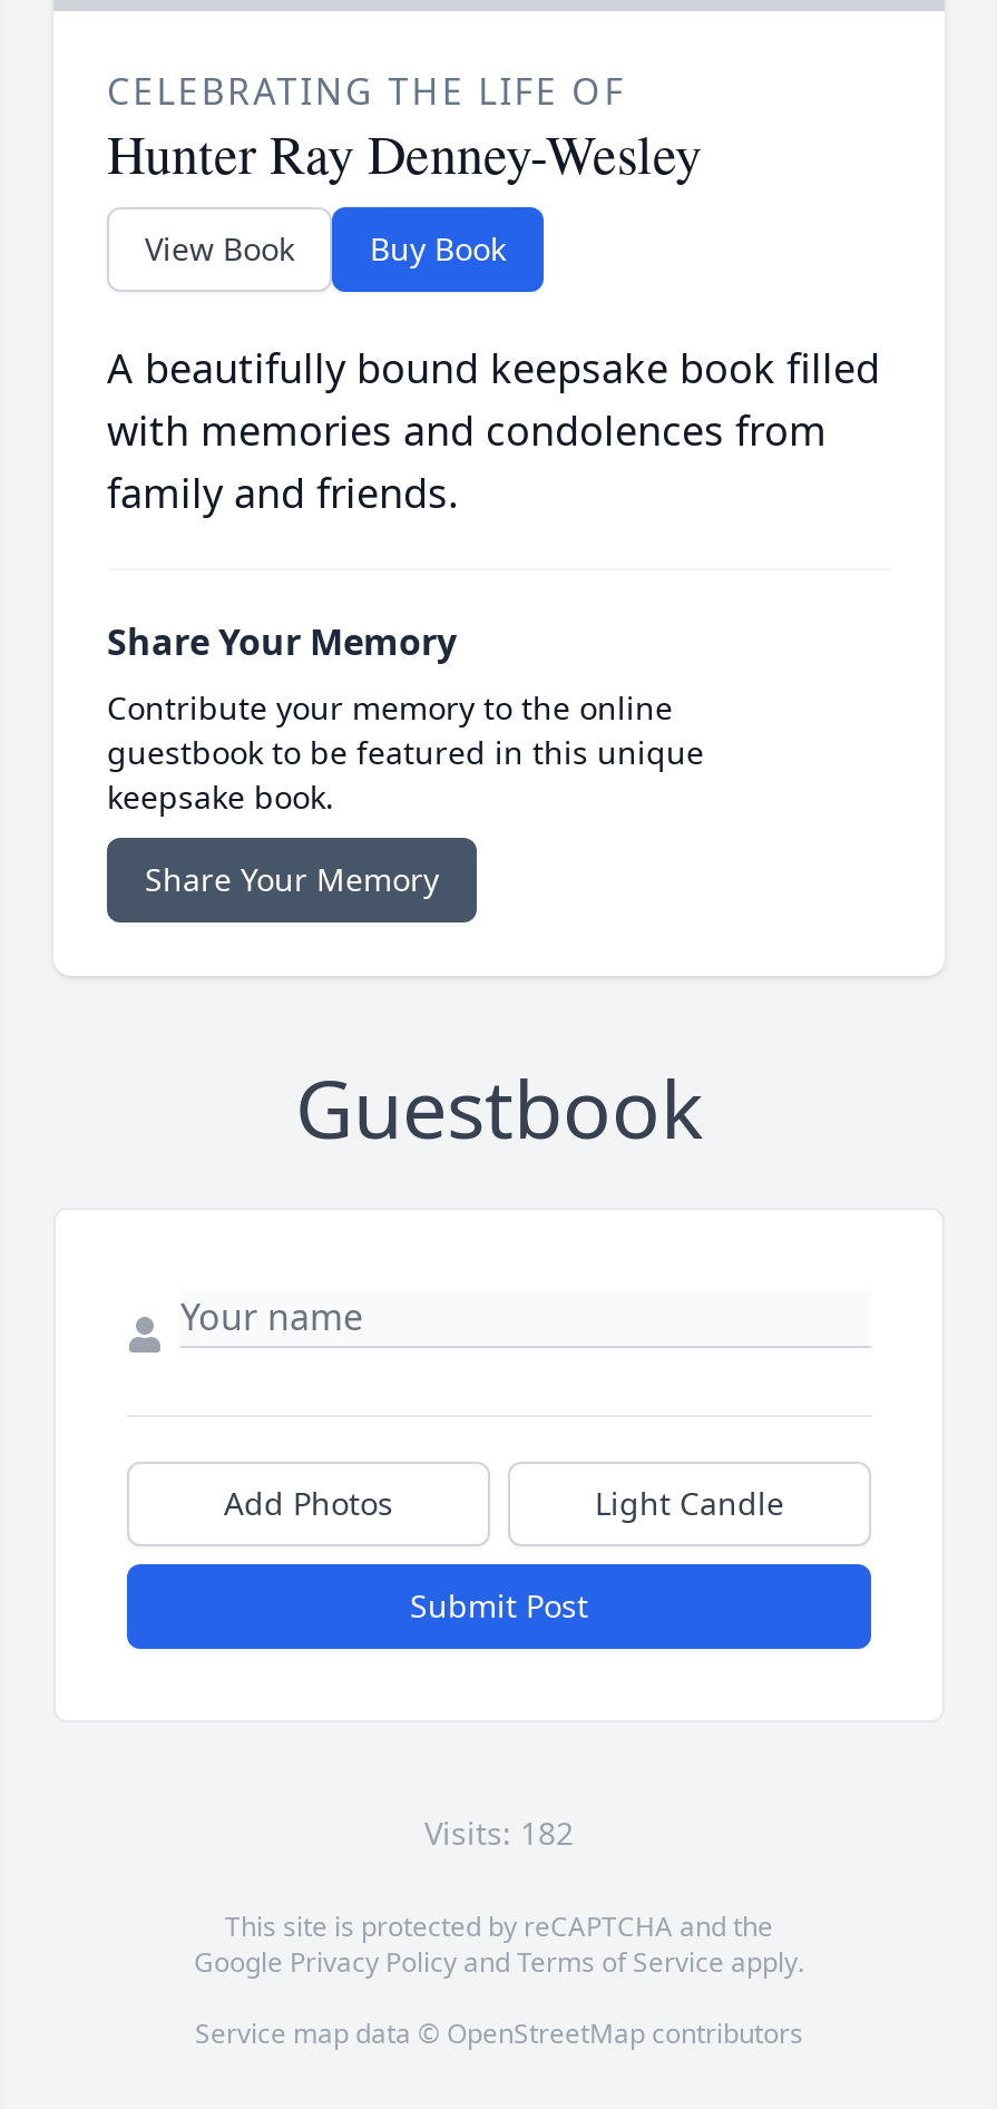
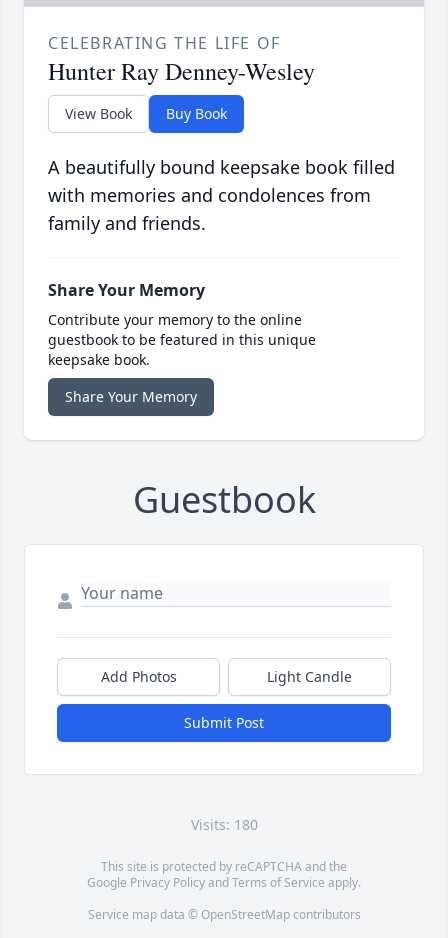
- Visits: 182
+ Visits: 180
